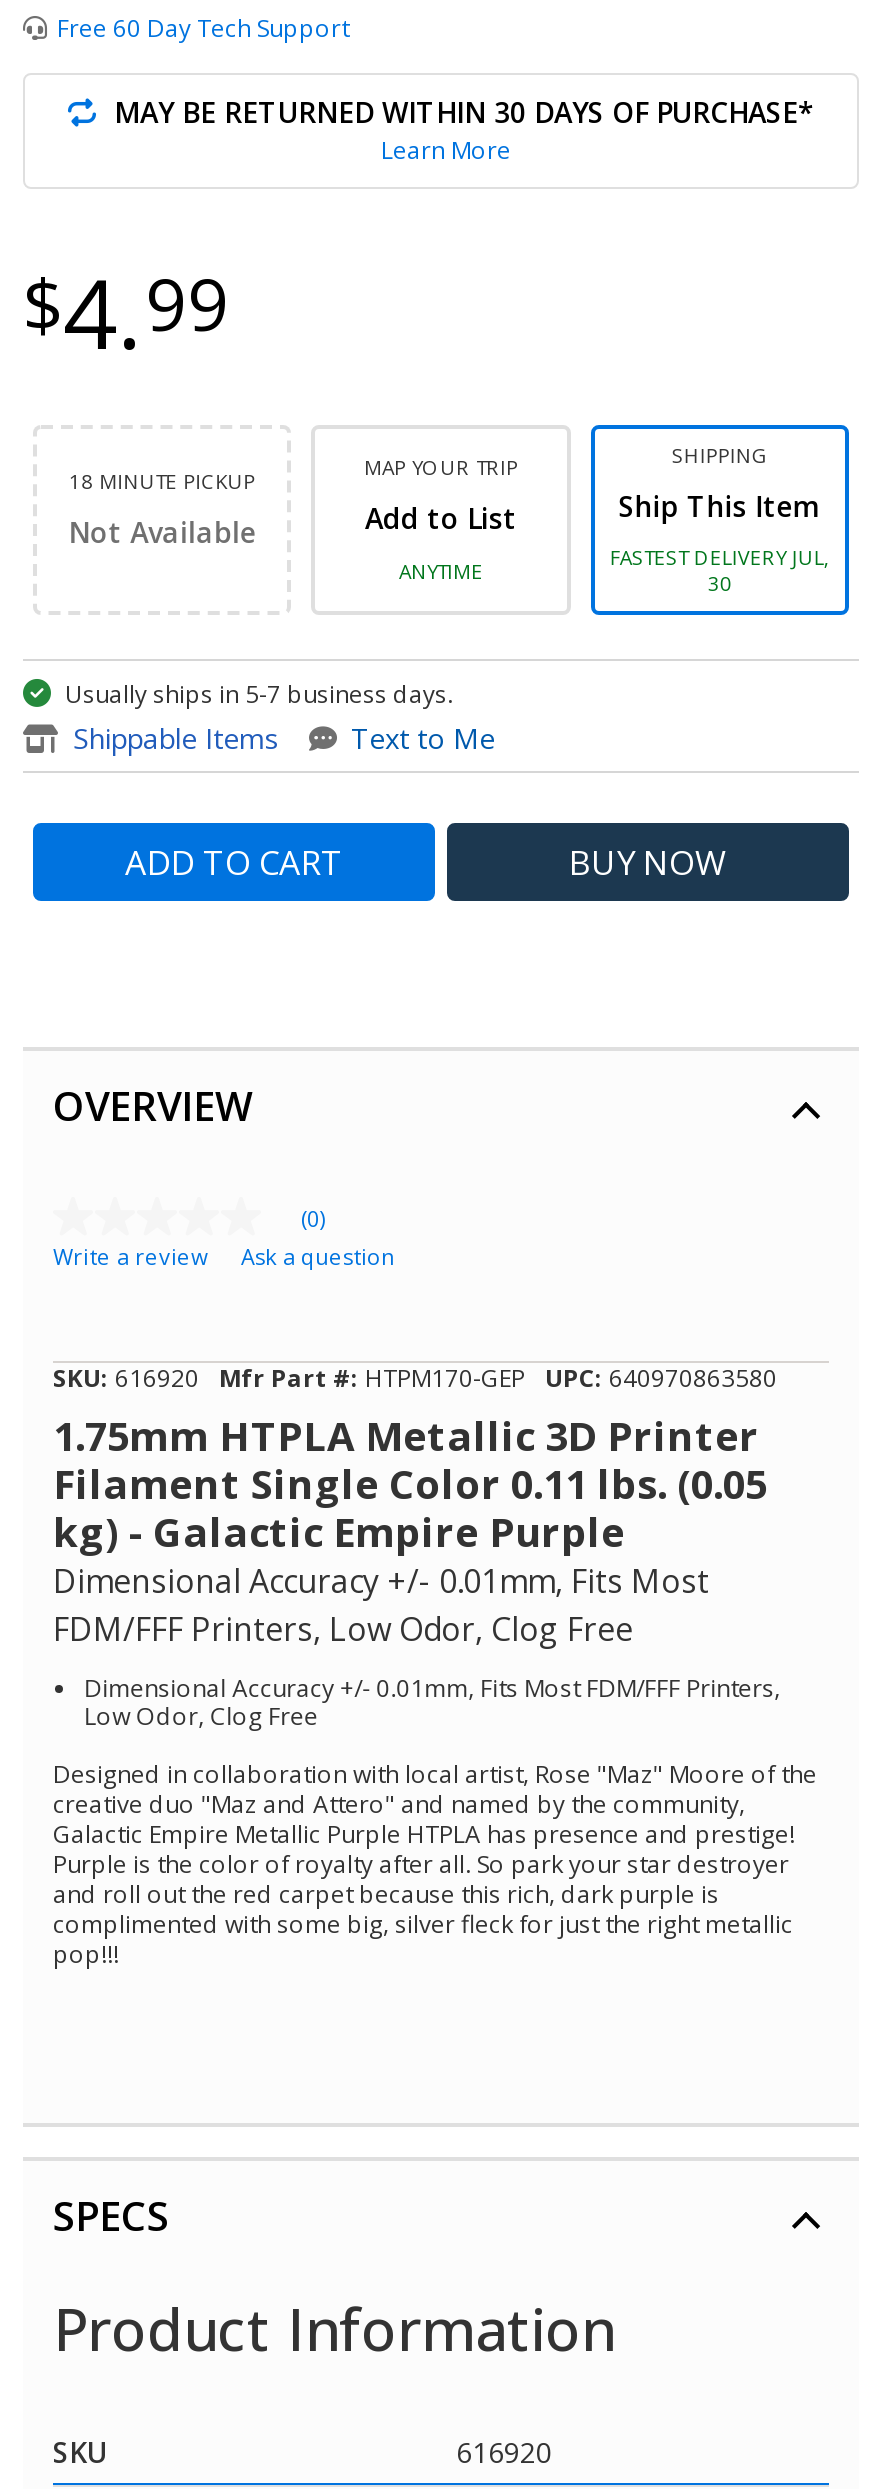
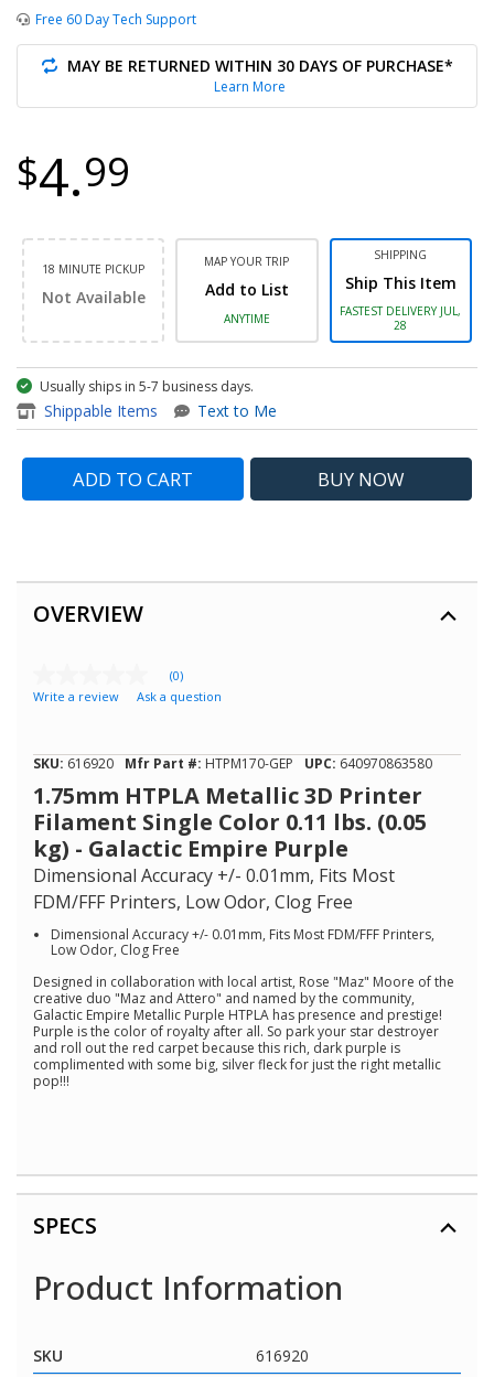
- 30
+ 28
